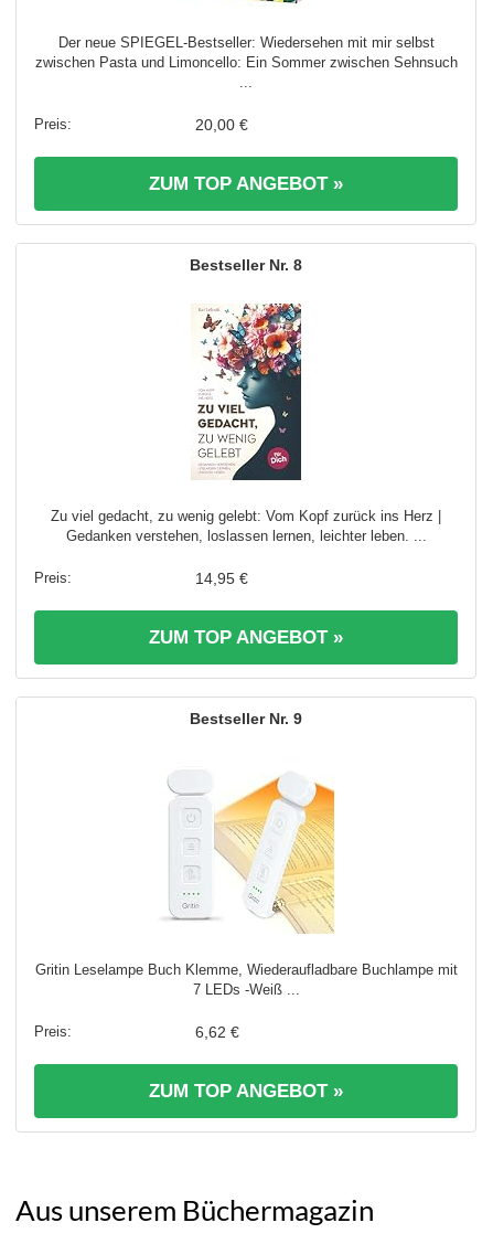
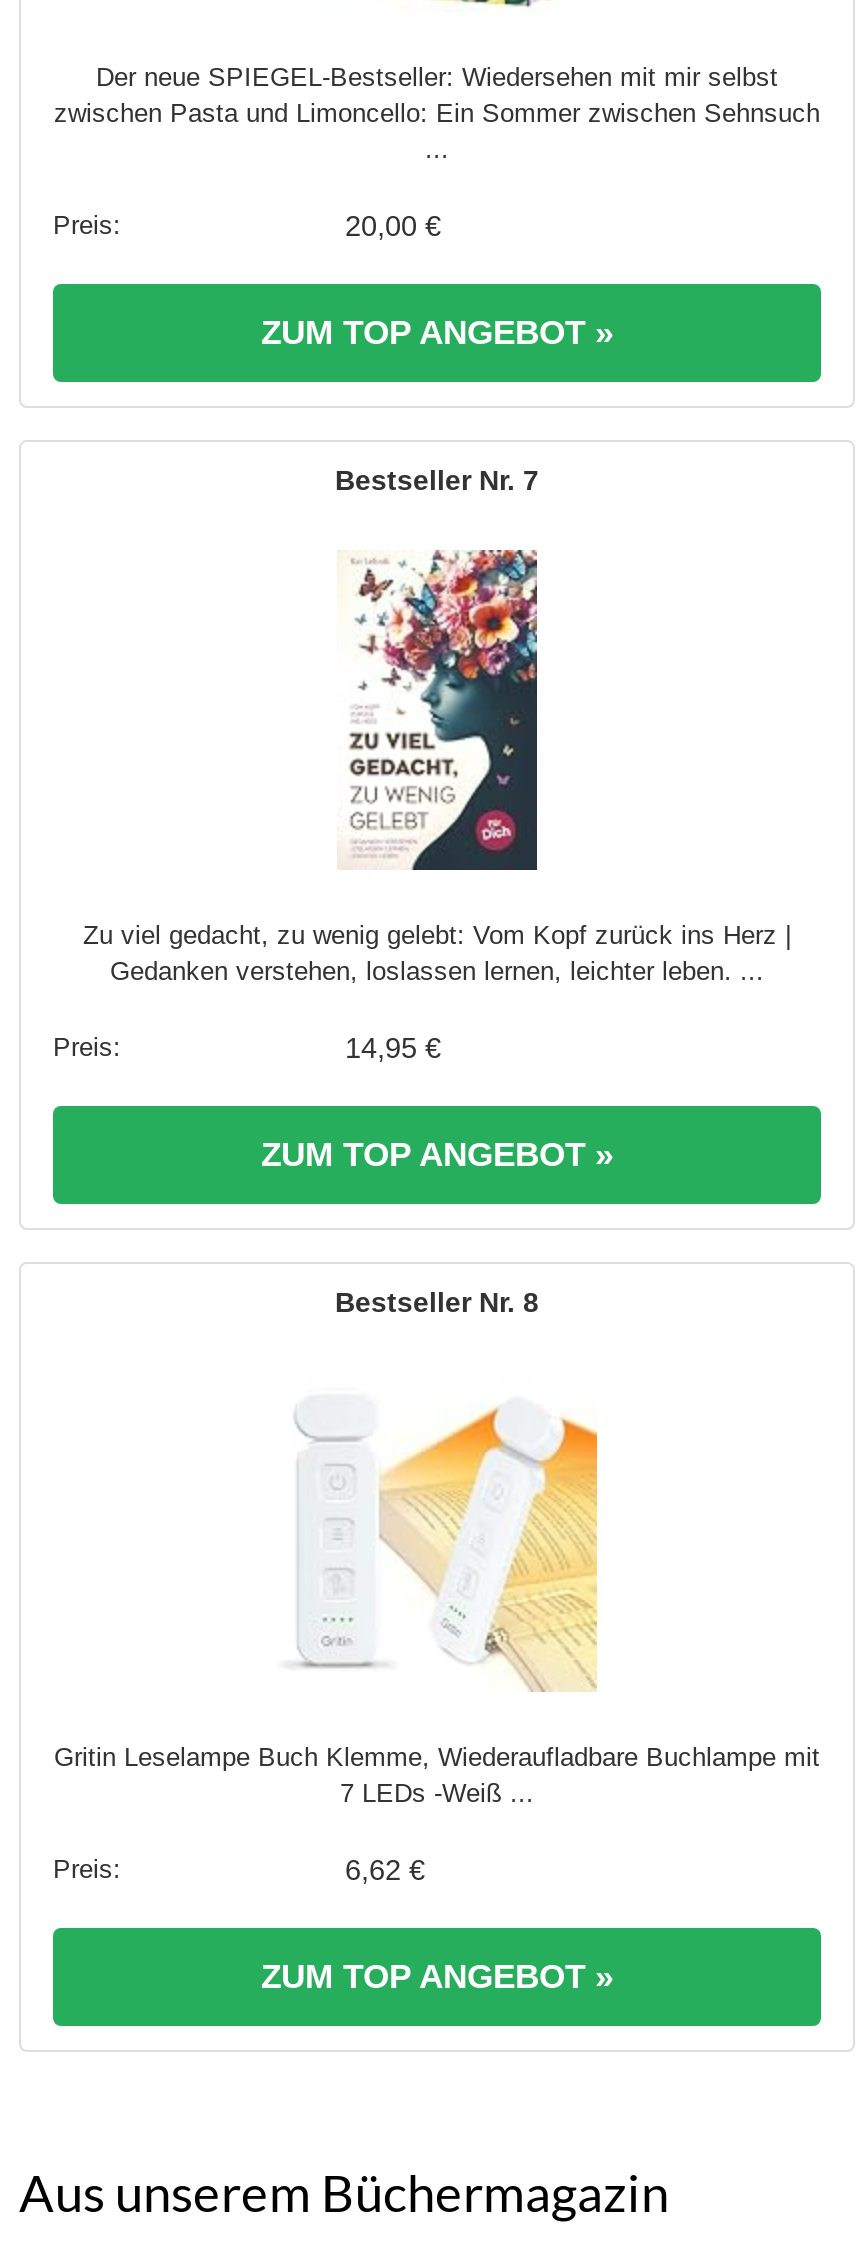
- 8
+ 7

- 9
+ 8
